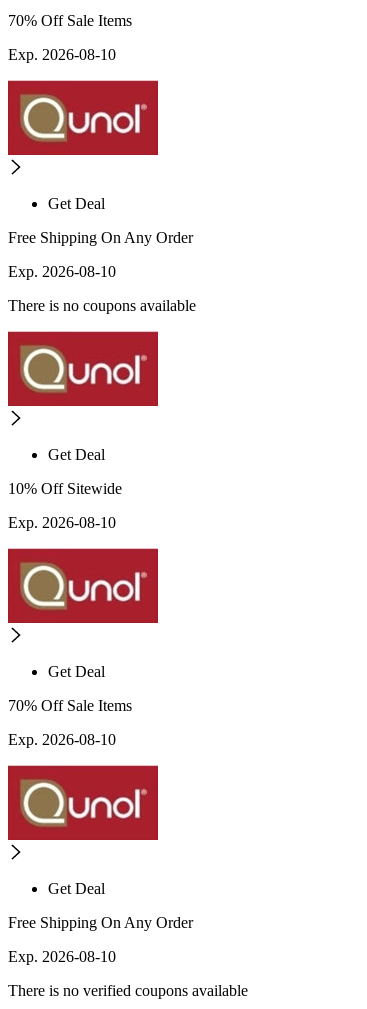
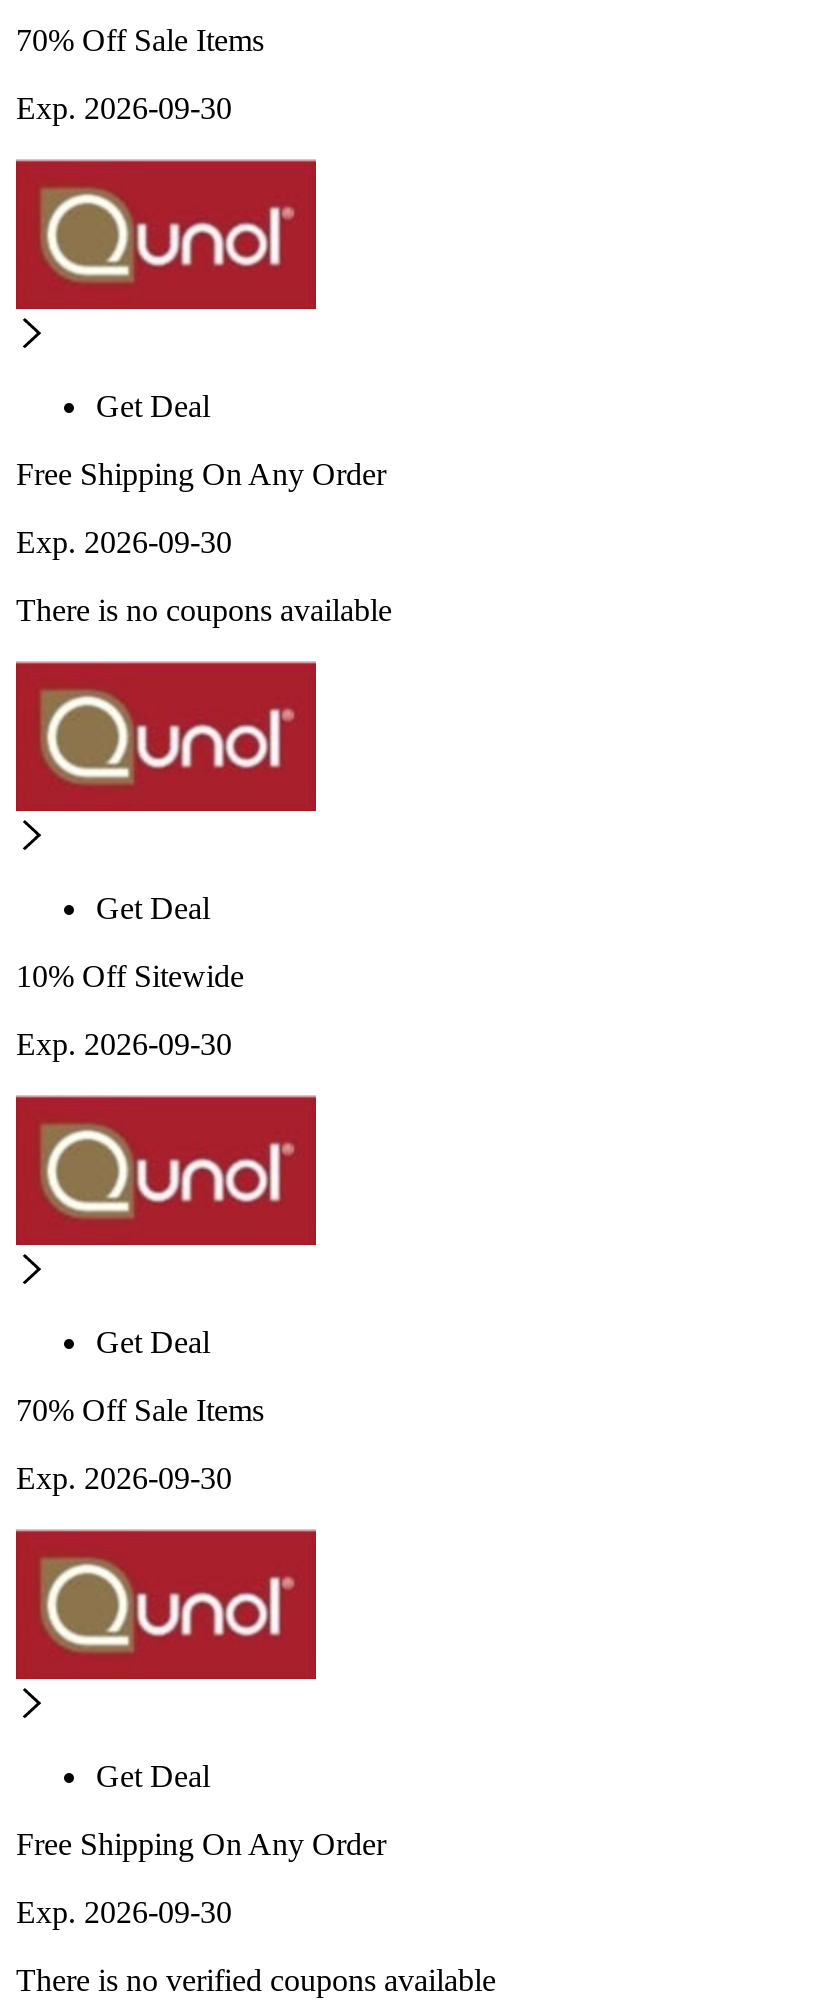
- Exp. 2026-08-10
+ Exp. 2026-09-30

- Exp. 2026-08-10
+ Exp. 2026-09-30

- Exp. 2026-08-10
+ Exp. 2026-09-30

- Exp. 2026-08-10
+ Exp. 2026-09-30

- Exp. 2026-08-10
+ Exp. 2026-09-30
